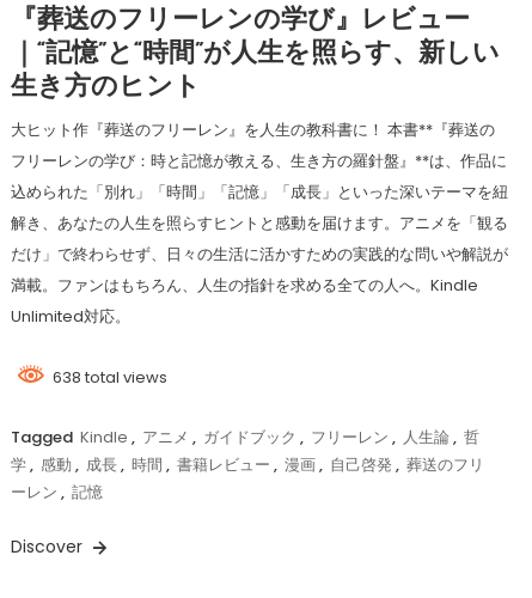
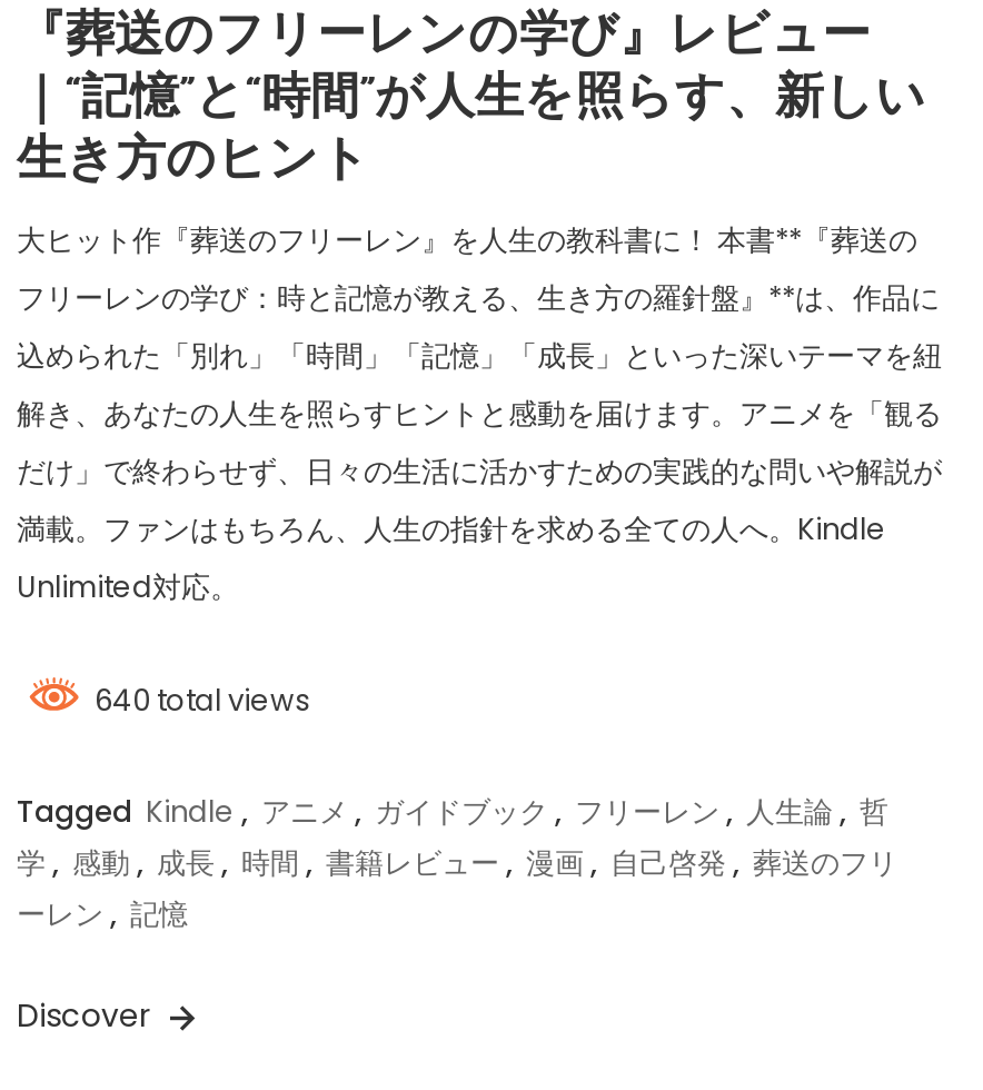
- 638 total views
+ 640 total views
